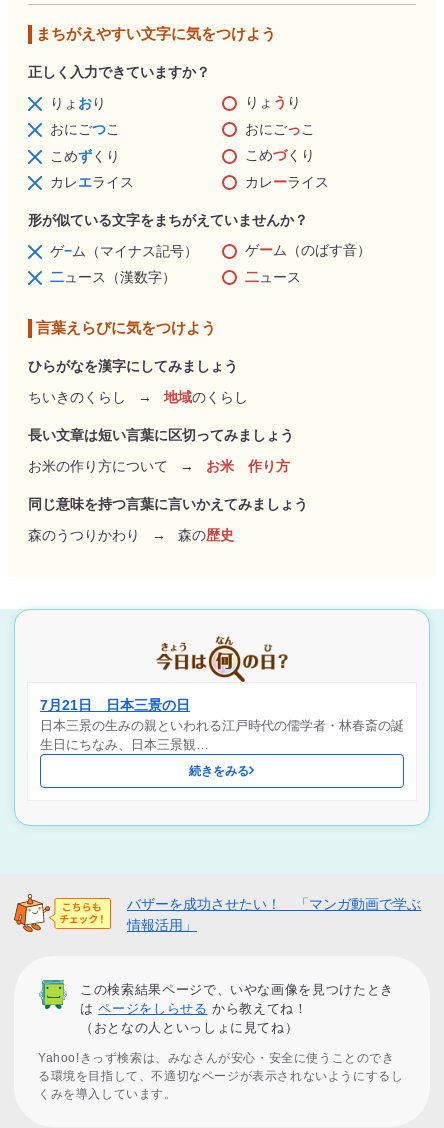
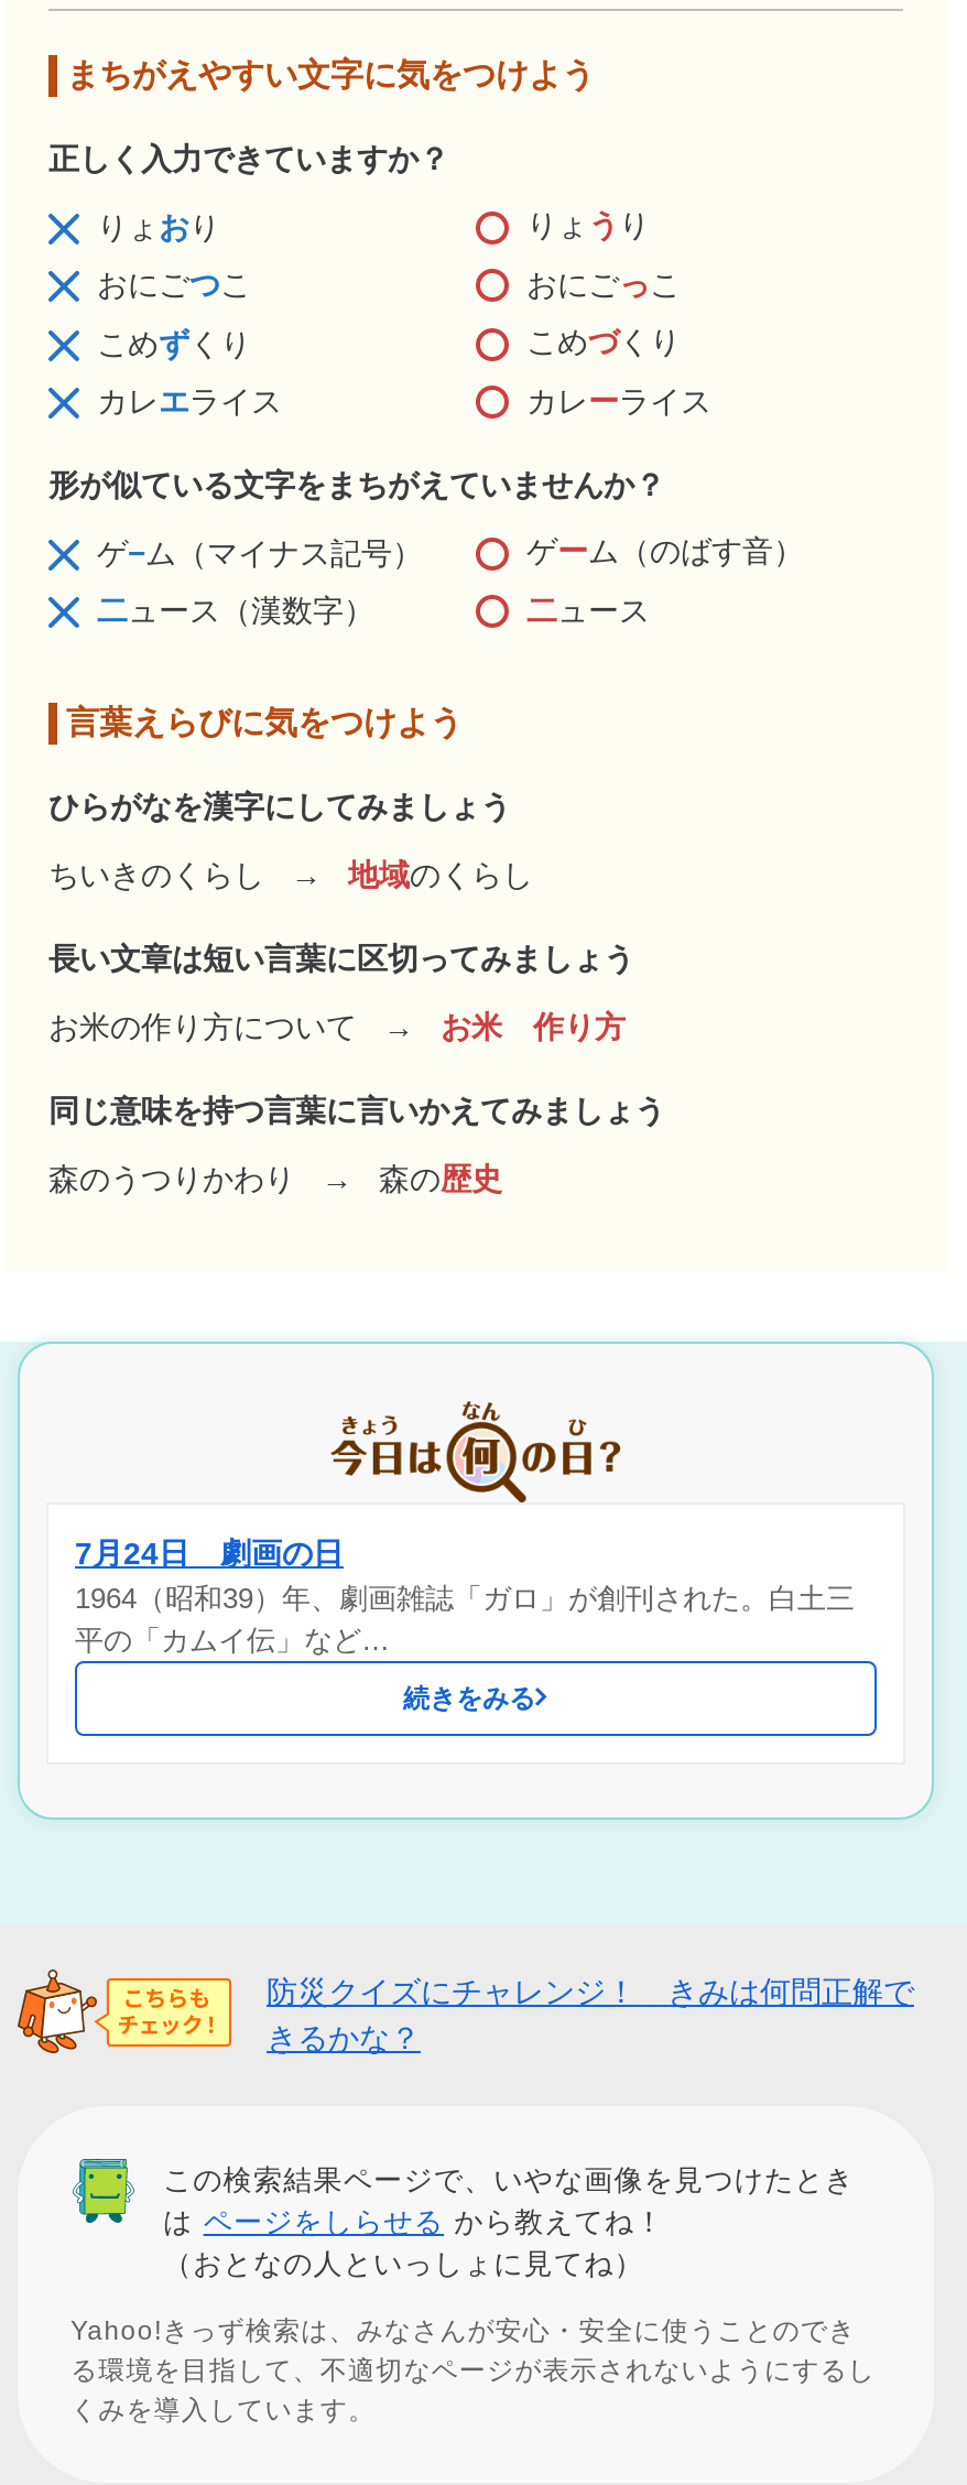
- 7月21日 日本三景の日
- 日本三景の生みの親といわれる江戸時代の儒学者・林春斎の誕
- 生日にちなみ、日本三景観…
+ 7月24日 劇画の日
+ 1964（昭和39）年、劇画雑誌「ガロ」が創刊された。白土三
+ 平の「カムイ伝」など…

- バザーを成功させたい！ 「マンガ動画で学ぶ
- 情報活用」
+ 防災クイズにチャレンジ！ きみは何問正解で
+ きるかな？
